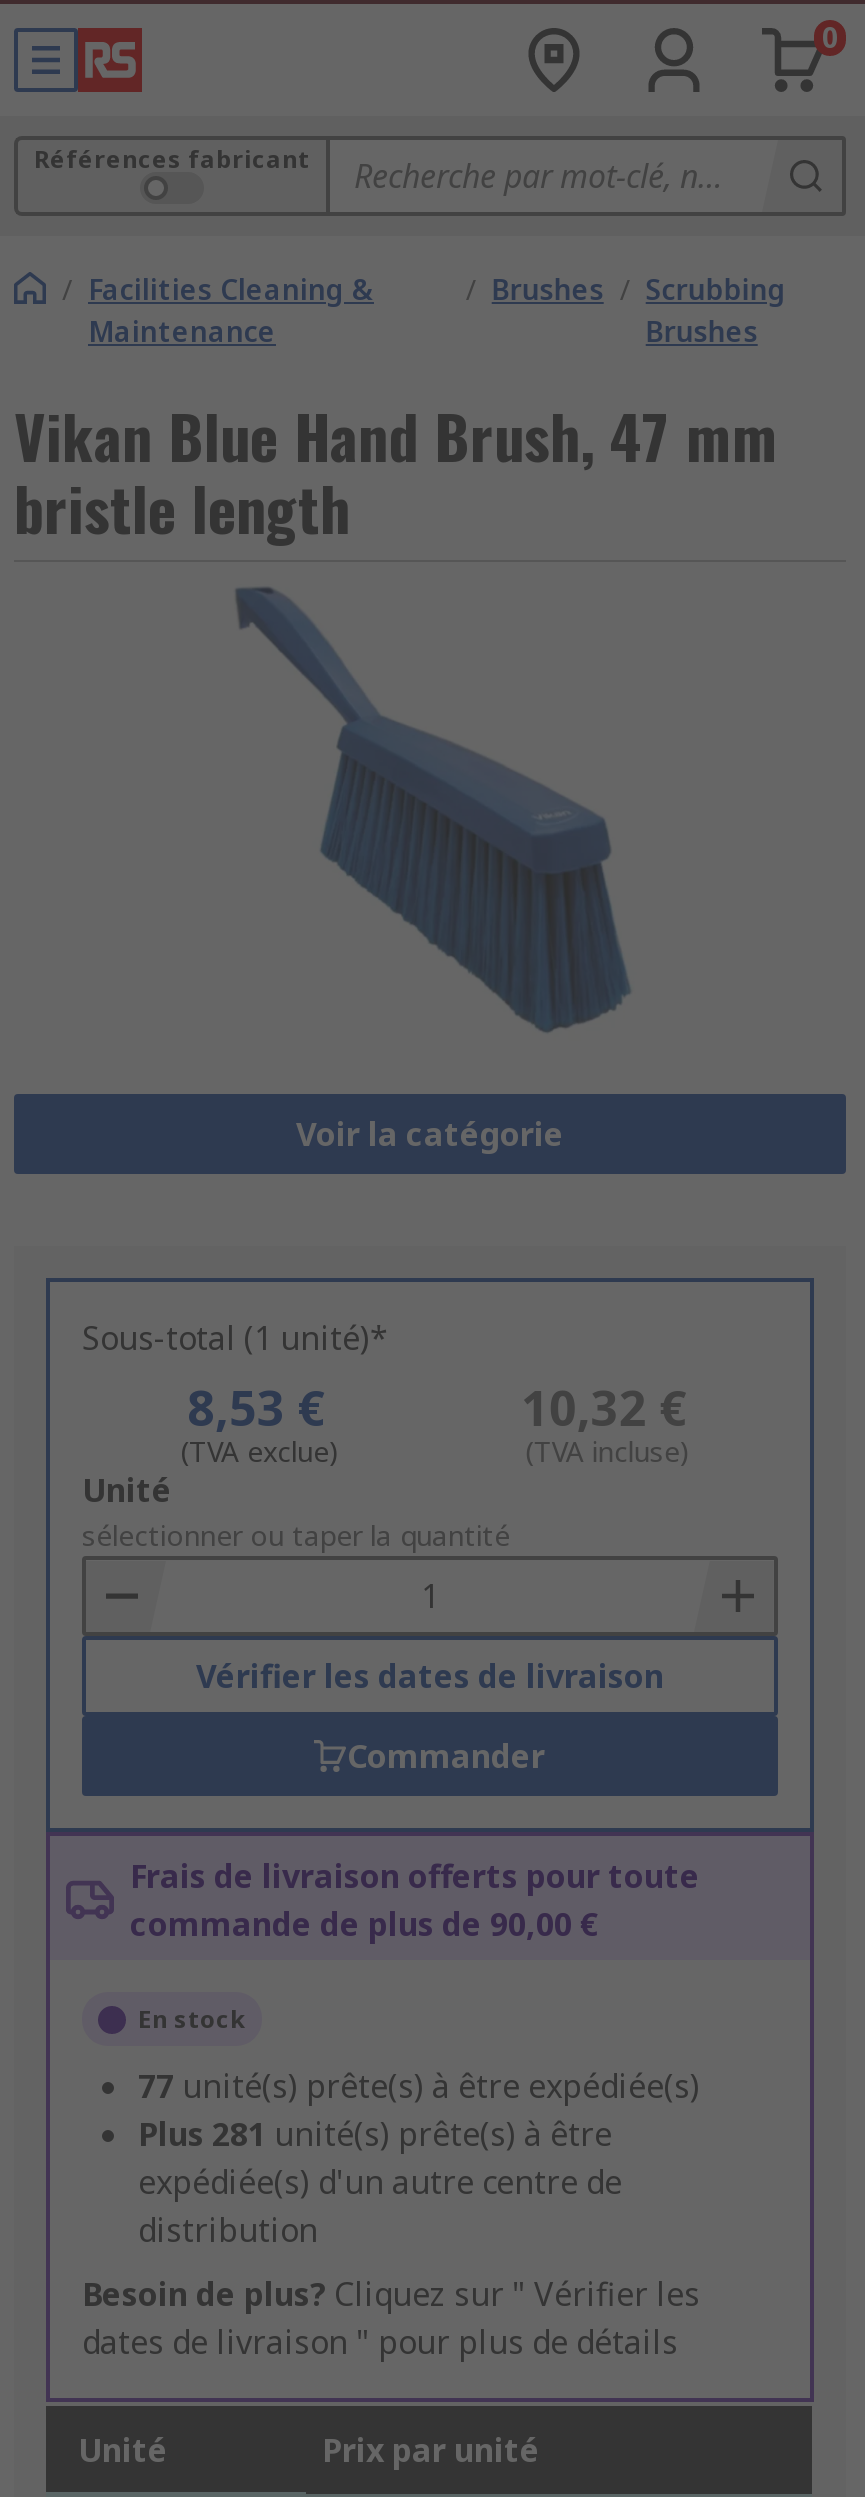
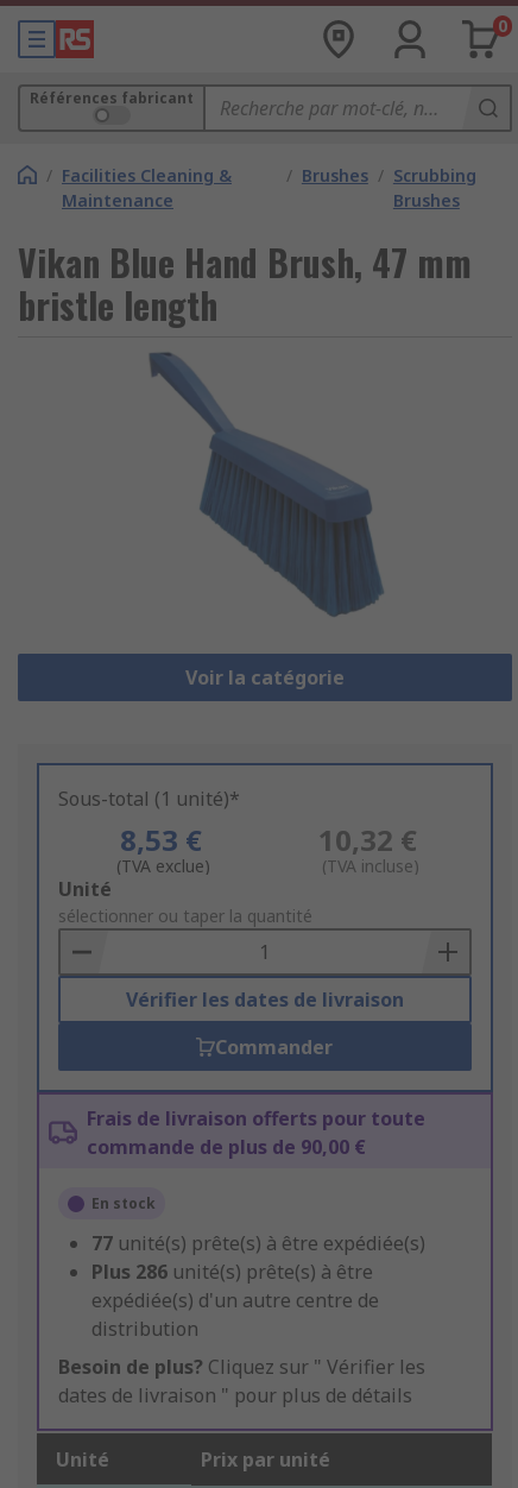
- Plus 281 unité(s) prête(s) à être
+ Plus 286 unité(s) prête(s) à être
